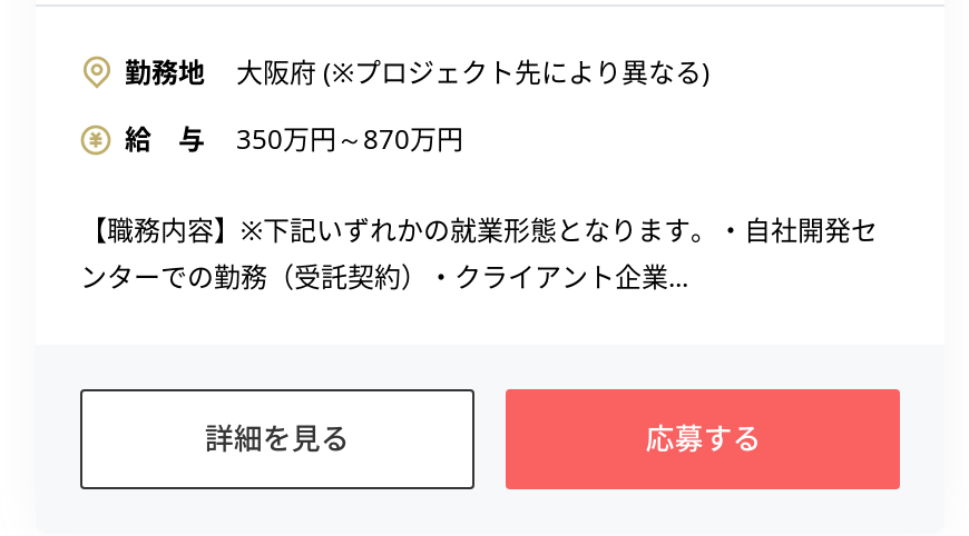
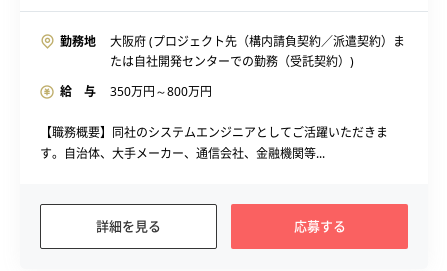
- 大阪府 (※プロジェクト先により異なる)
+ 大阪府 (プロジェクト先（構内請負契約／派遣契約）ま
+ たは自社開発センターでの勤務（受託契約）)

- 給 与 350万円～870万円
+ 給 与 350万円～800万円

- 【職務内容】※下記いずれかの就業形態となります。・自社開発セ
- ンターでの勤務（受託契約）・クライアント企業...
+ 【職務概要】同社のシステムエンジニアとしてご活躍いただきま
+ す。自治体、大手メーカー、通信会社、金融機関等...
